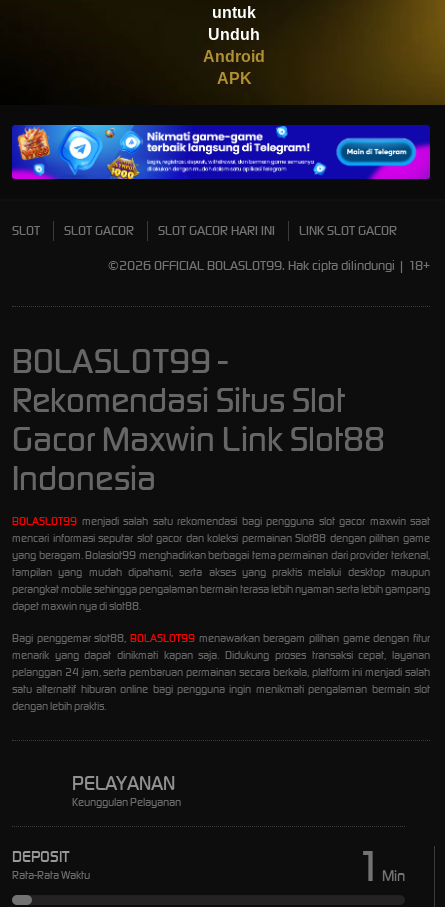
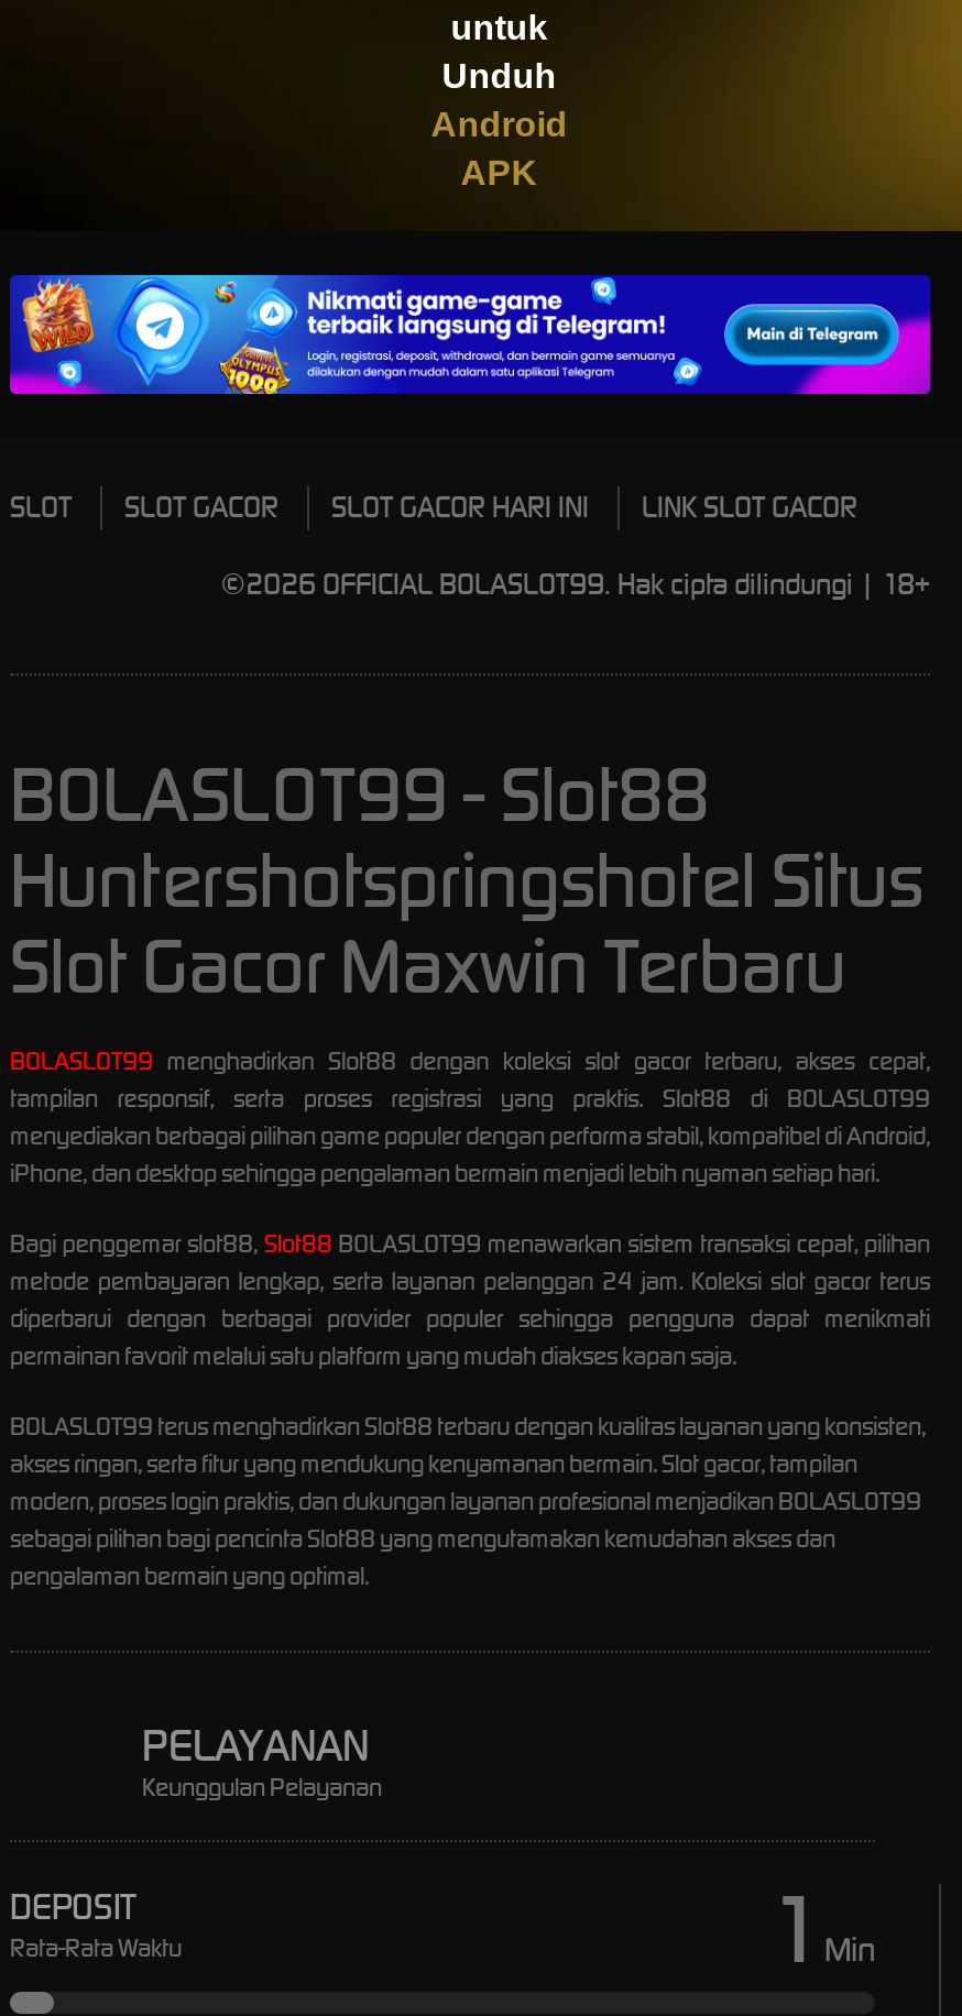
- BOLASLOT99 -
- Rekomendasi Situs Slot
- Gacor Maxwin Link Slot88
- Indonesia
- BOLASLOT99 menjadi salah satu rekomendasi bagi pengguna slot gacor maxwin saat
- mencari informasi seputar slot gacor dan koleksi permainan Slot88 dengan pilihan game
- yang beragam. Bolaslot99 menghadirkan berbagai tema permainan dari provider terkenal,
- tampilan yang mudah dipahami, serta akses yang praktis melalui desktop maupun
- perangkat mobile sehingga pengalaman bermain terasa lebih nyaman serta lebih gampang
- dapet maxwin nya di slot88.
- Bagi penggemar slot88, BOLASLOT99 menawarkan beragam pilihan game dengan fitur
- menarik yang dapat dinikmati kapan saja. Didukung proses transaksi cepat, layanan
- pelanggan 24 jam, serta pembaruan permainan secara berkala, platform ini menjadi salah
- satu alternatif hiburan online bagi pengguna ingin menikmati pengalaman bermain slot
- dengan lebih praktis.
+ BOLASLOT99 - Slot88
+ Huntershotspringshotel Situs
+ Slot Gacor Maxwin Terbaru
+ BOLASLOT99 menghadirkan Slot88 dengan koleksi slot gacor terbaru, akses cepat,
+ tampilan responsif, serta proses registrasi yang praktis. Slot88 di BOLASLOT99
+ menyediakan berbagai pilihan game populer dengan performa stabil, kompatibel di Android,
+ iPhone, dan desktop sehingga pengalaman bermain menjadi lebih nyaman setiap hari.
+ Bagi penggemar slot88, Slot88 BOLASLOT99 menawarkan sistem transaksi cepat, pilihan
+ metode pembayaran lengkap, serta layanan pelanggan 24 jam. Koleksi slot gacor terus
+ diperbarui dengan berbagai provider populer sehingga pengguna dapat menikmati
+ permainan favorit melalui satu platform yang mudah diakses kapan saja.
+ BOLASLOT99 terus menghadirkan Slot88 terbaru dengan kualitas layanan yang konsisten,
+ akses ringan, serta fitur yang mendukung kenyamanan bermain. Slot gacor, tampilan
+ modern, proses login praktis, dan dukungan layanan profesional menjadikan BOLASLOT99
+ sebagai pilihan bagi pencinta Slot88 yang mengutamakan kemudahan akses dan
+ pengalaman bermain yang optimal.
